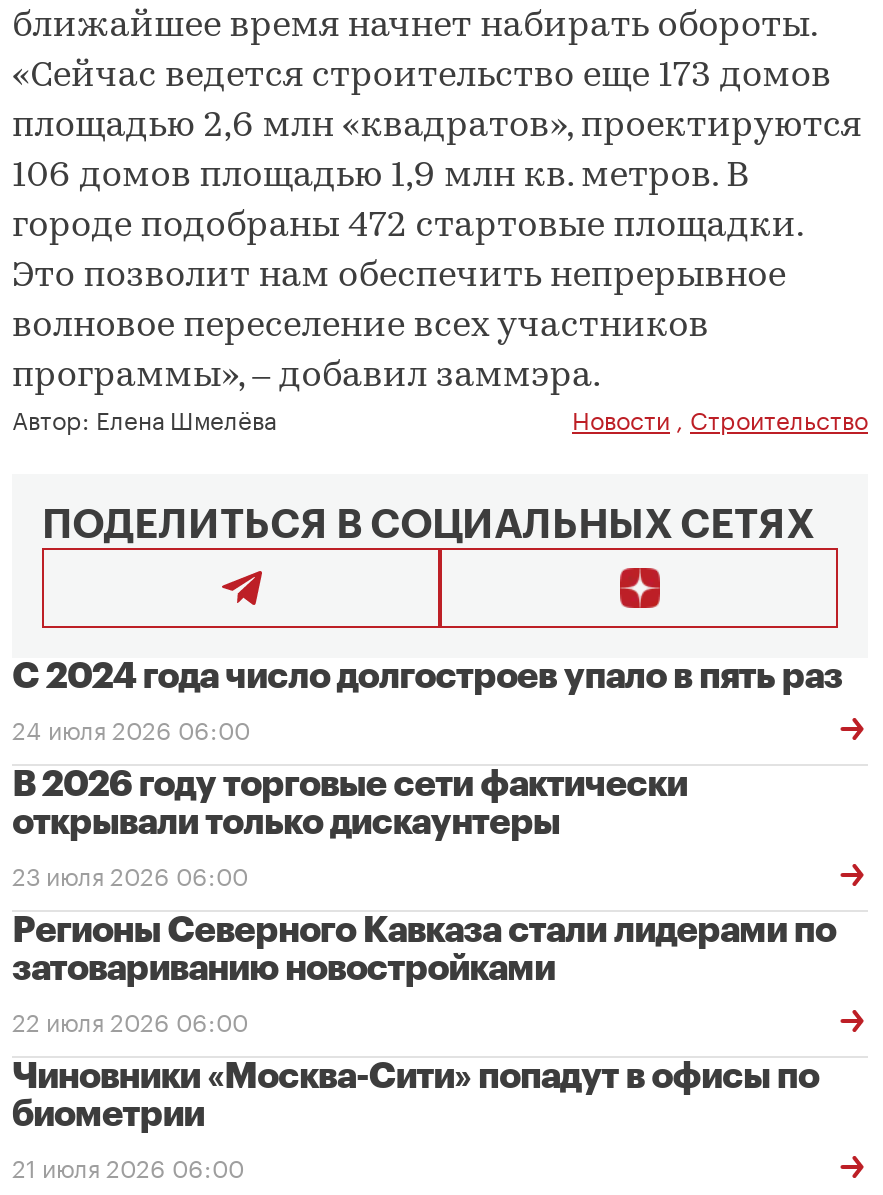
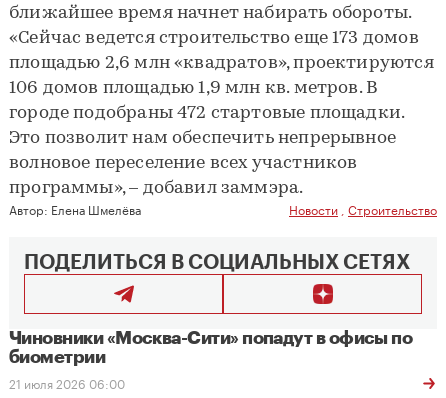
- С 2024 года число долгостроев упало в пять раз
- 24 июля 2026 06:00
- В 2026 году торговые сети фактически
- открывали только дискаунтеры
- 23 июля 2026 06:00
- Регионы Северного Кавказа стали лидерами по
- затовариванию новостройками
- 22 июля 2026 06:00
